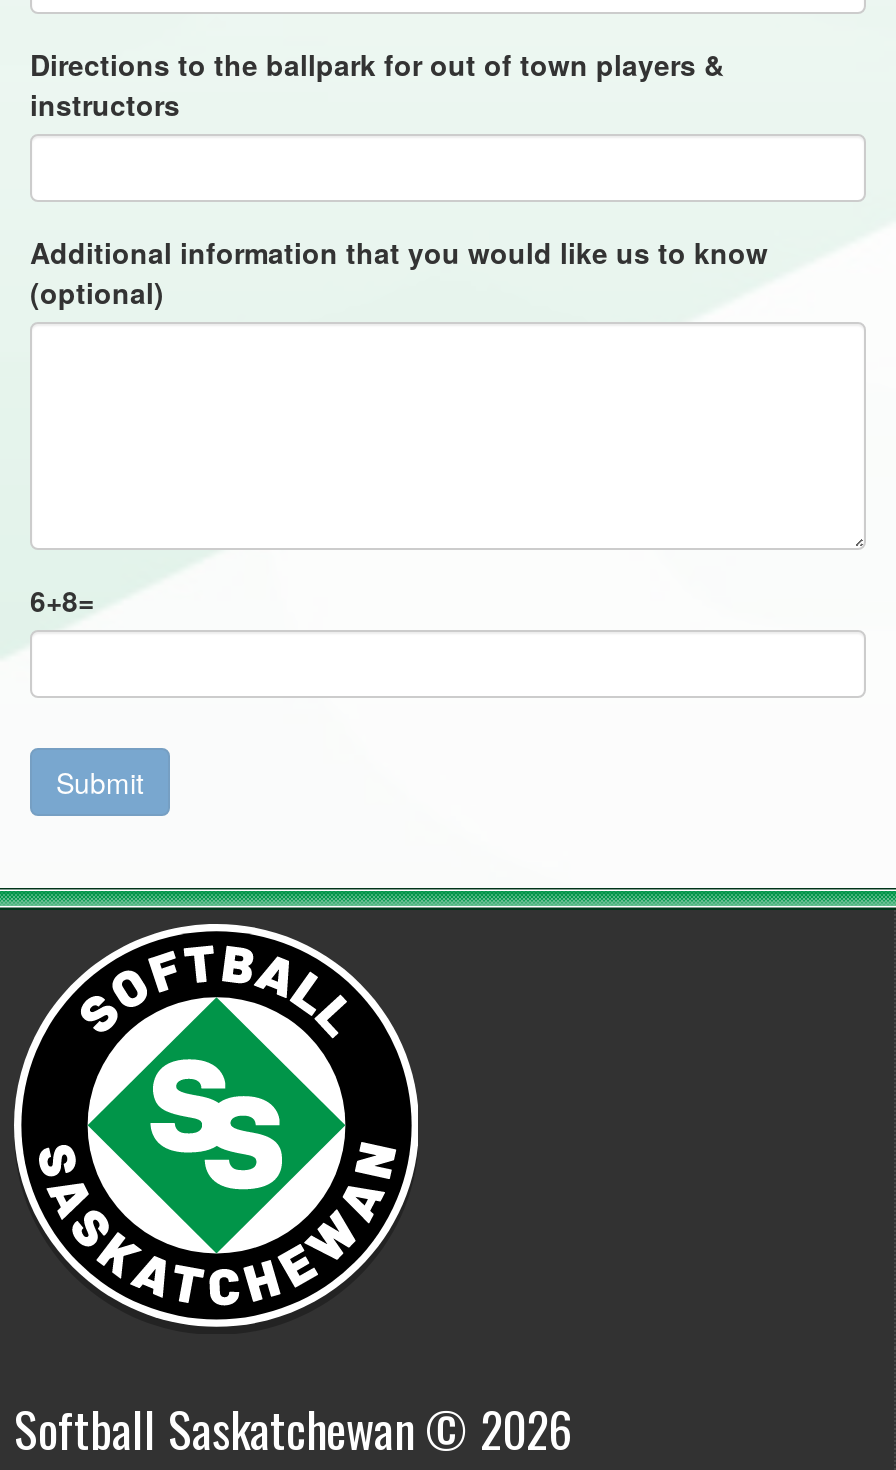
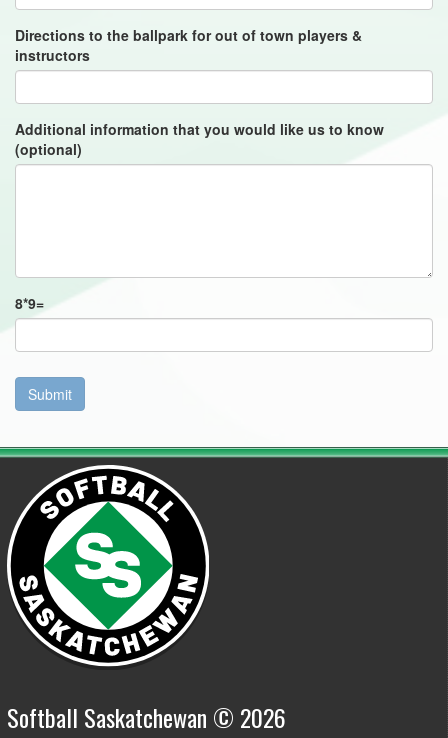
- 6+8=
+ 8*9=
